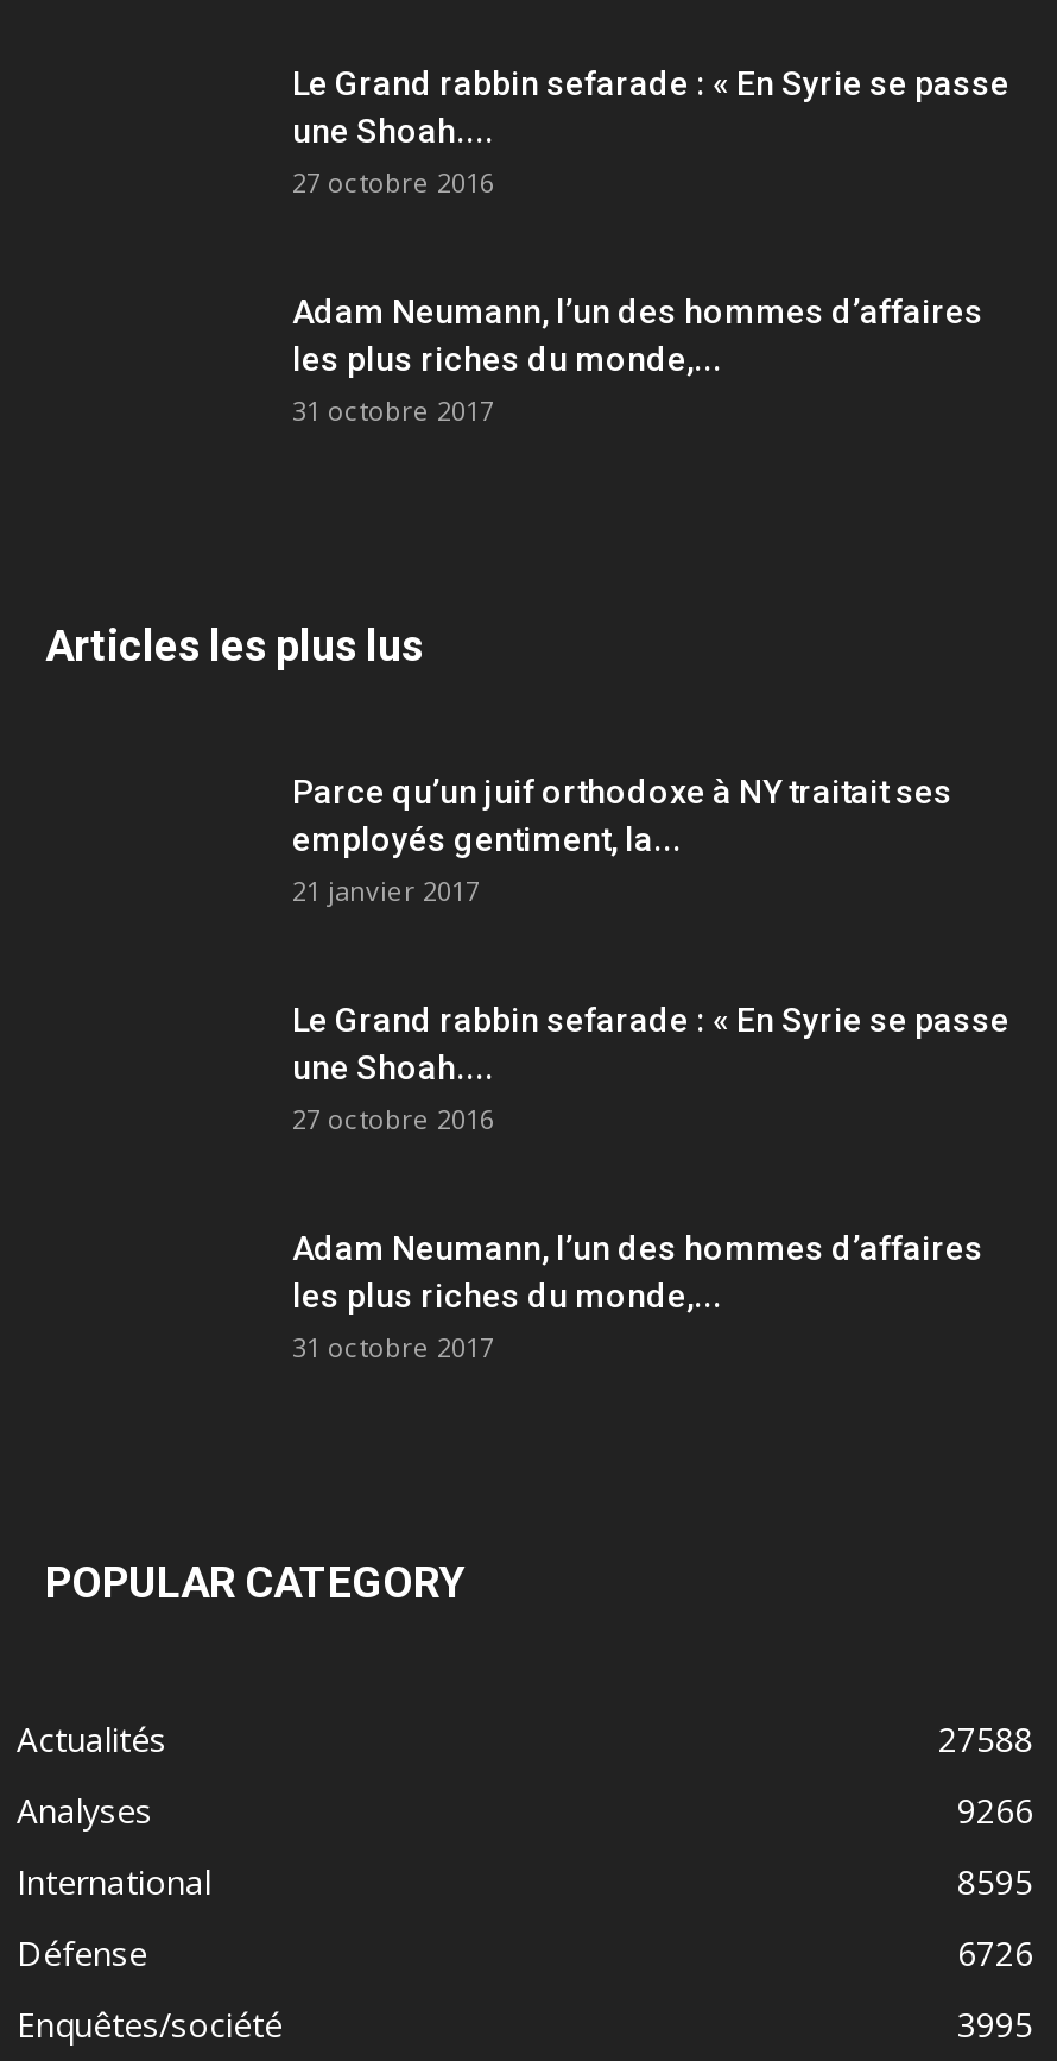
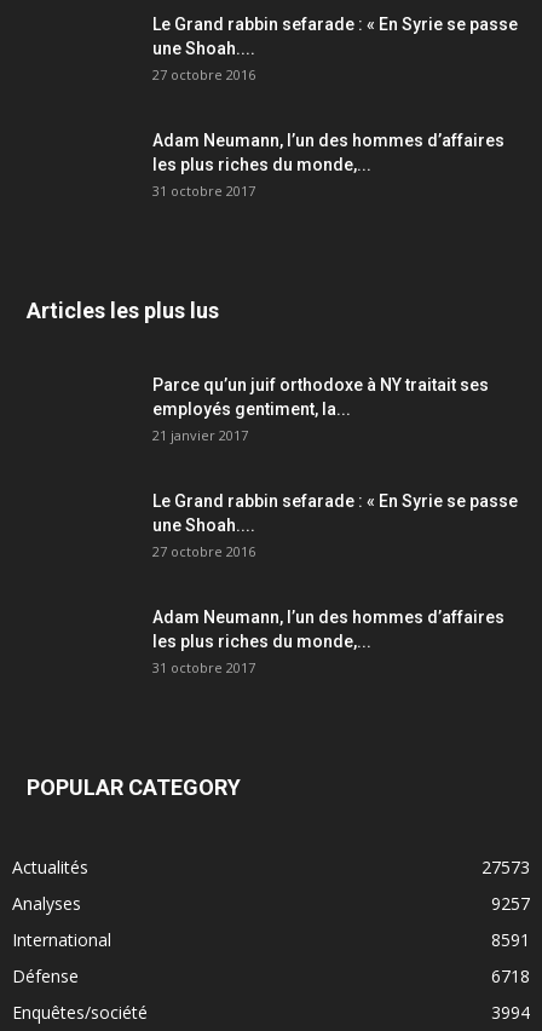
- 27588
+ 27573

- 9266
+ 9257

- 8595
+ 8591

- 6726
+ 6718

- 3995
+ 3994
